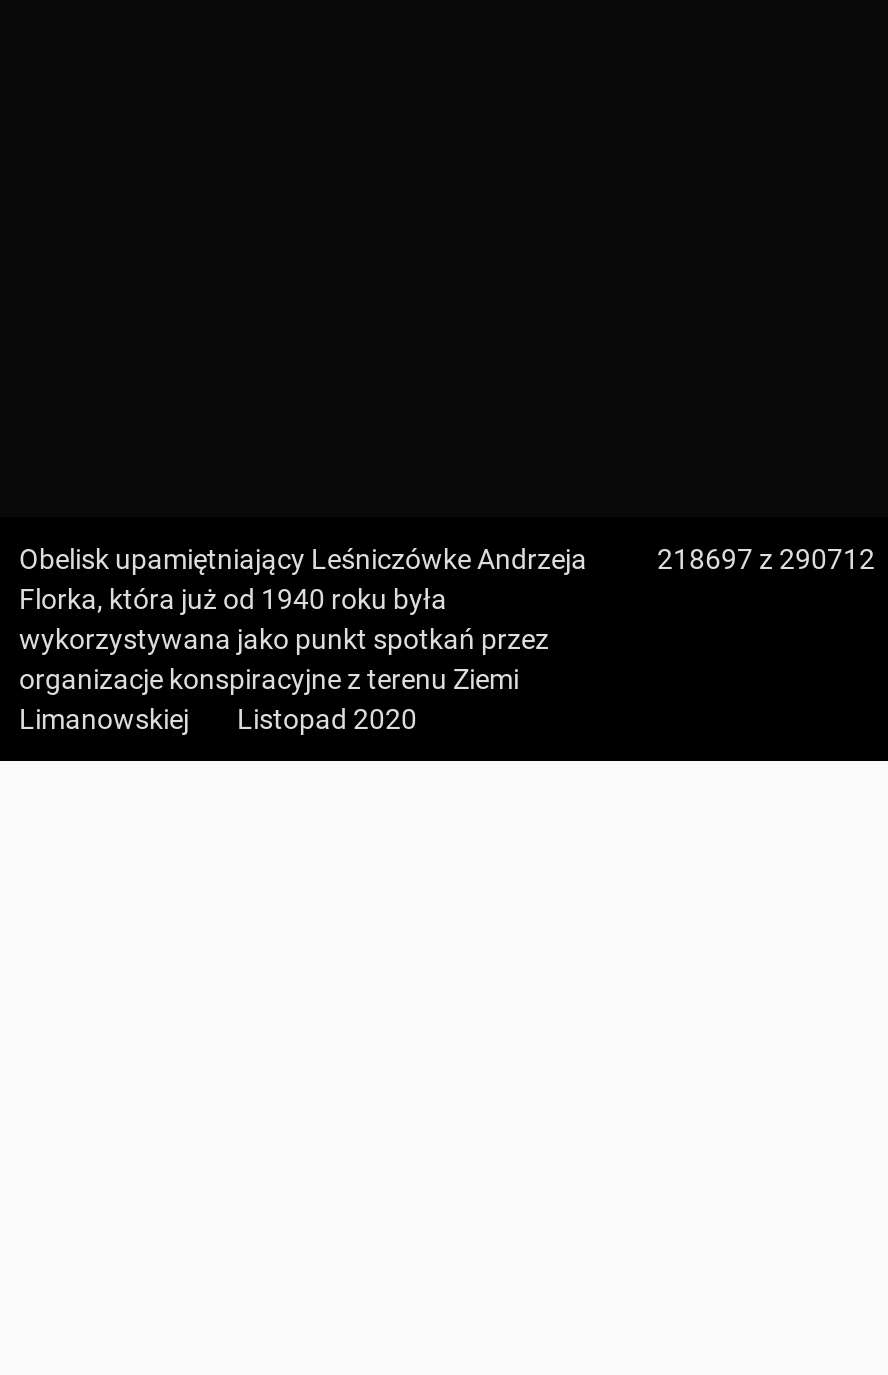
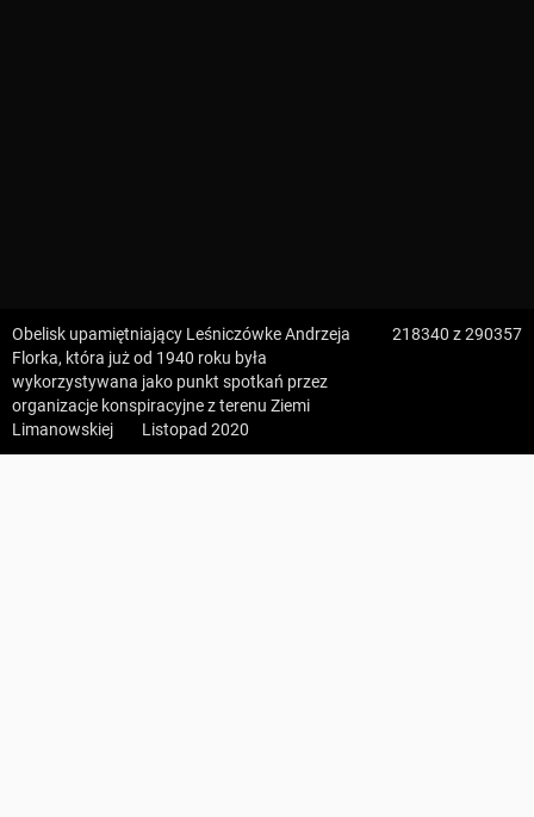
- 218697 z 290712
+ 218340 z 290357
